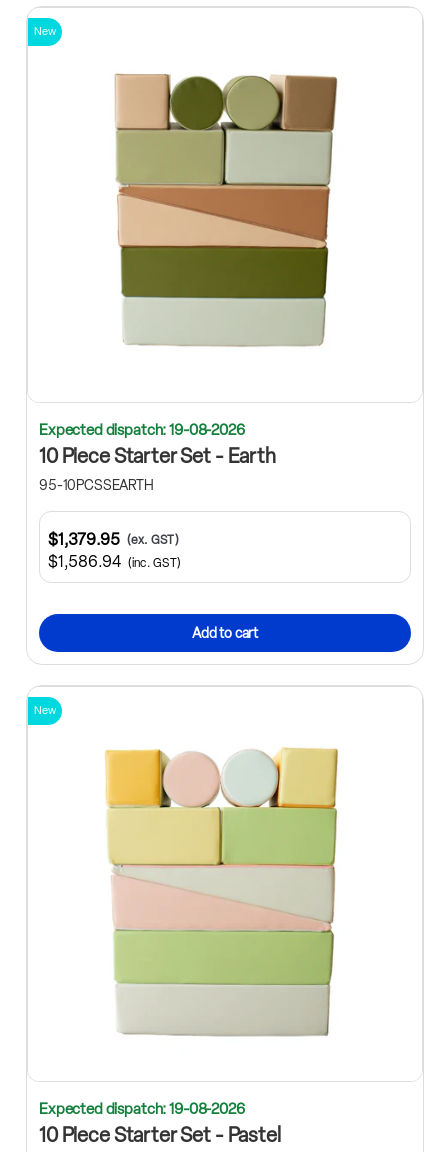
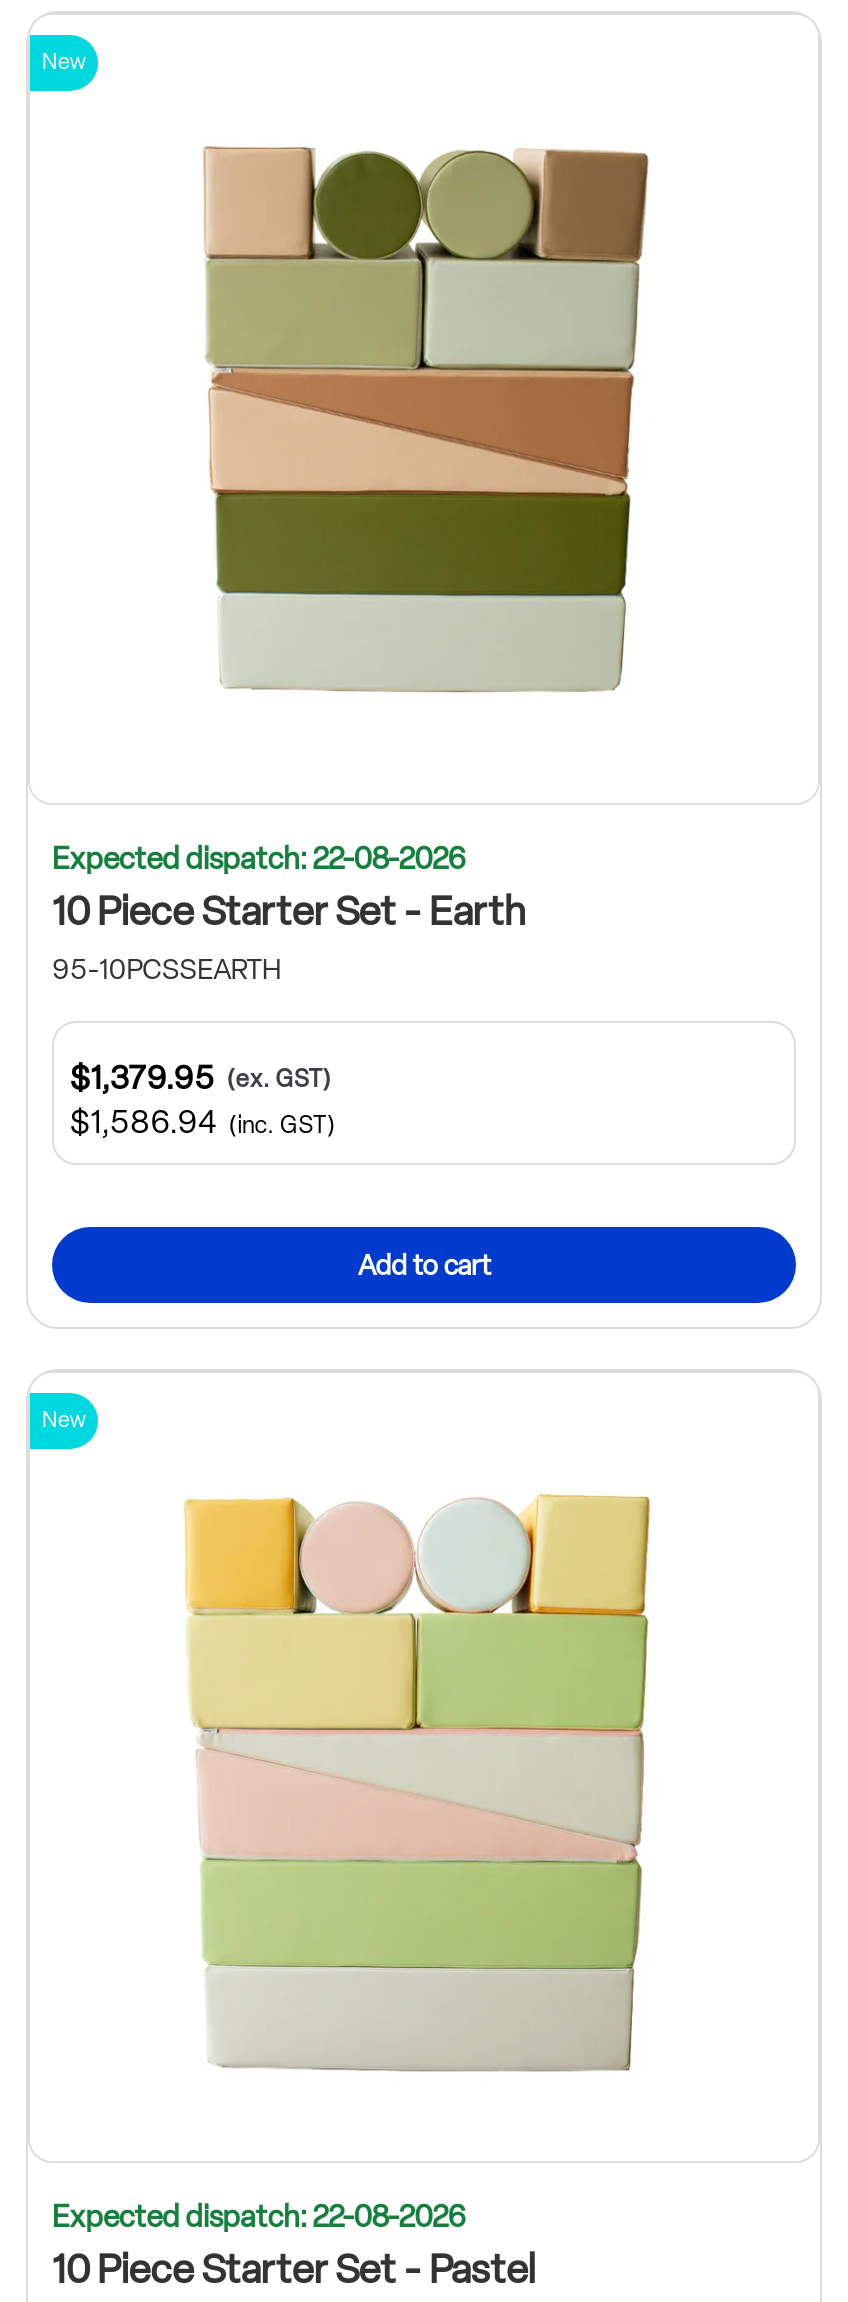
- Expected dispatch: 19-08-2026
+ Expected dispatch: 22-08-2026

- Expected dispatch: 19-08-2026
+ Expected dispatch: 22-08-2026
